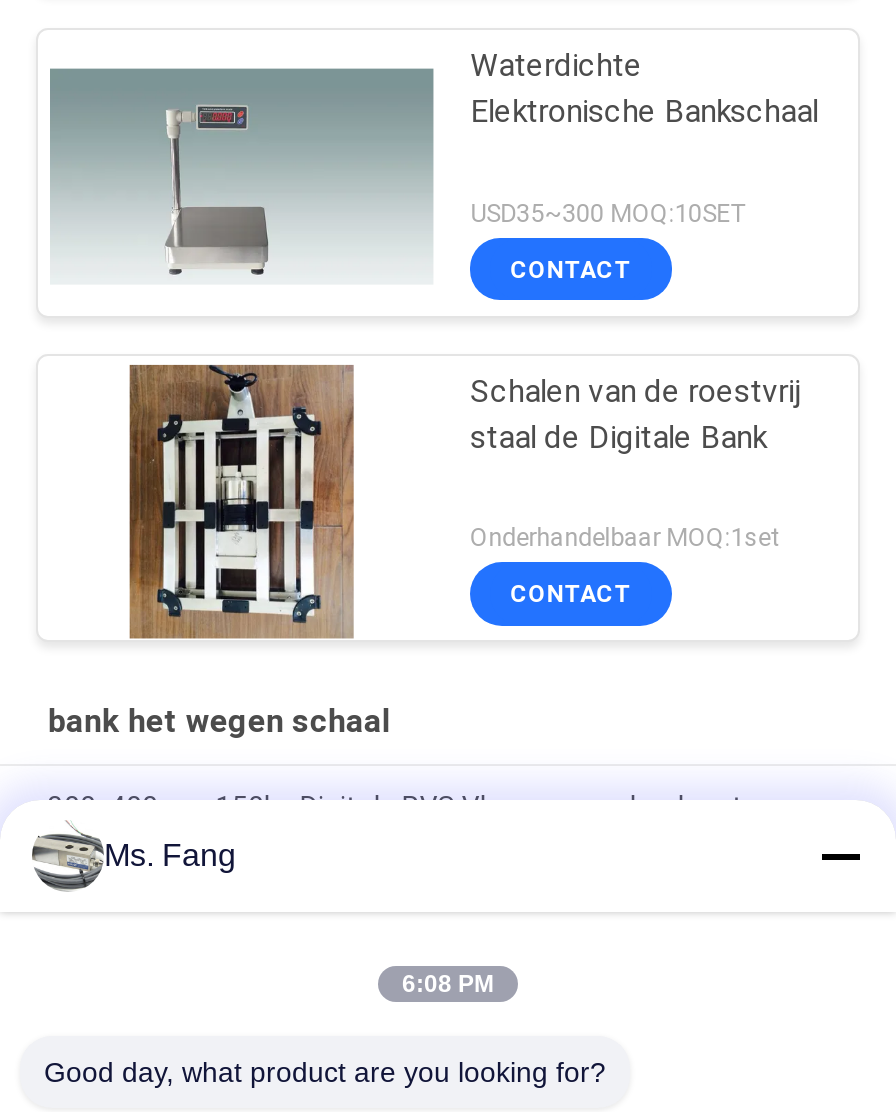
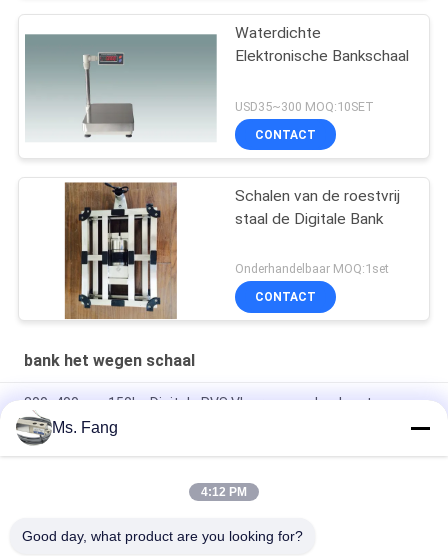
- 6:08 PM
+ 4:12 PM
